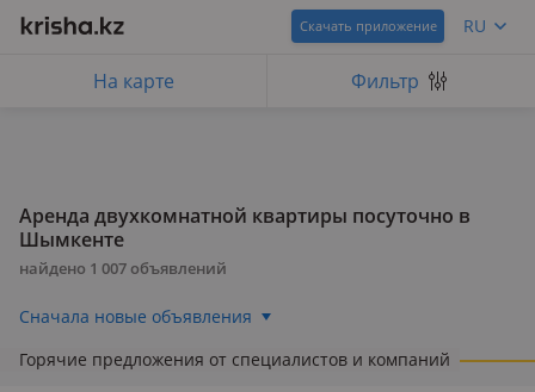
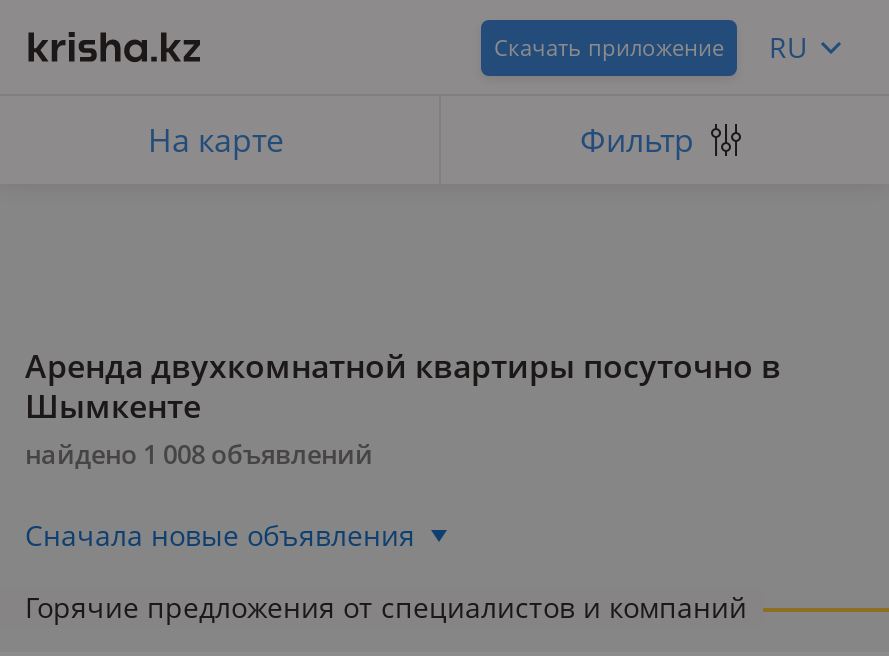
- найдено 1 007 объявлений
+ найдено 1 008 объявлений
